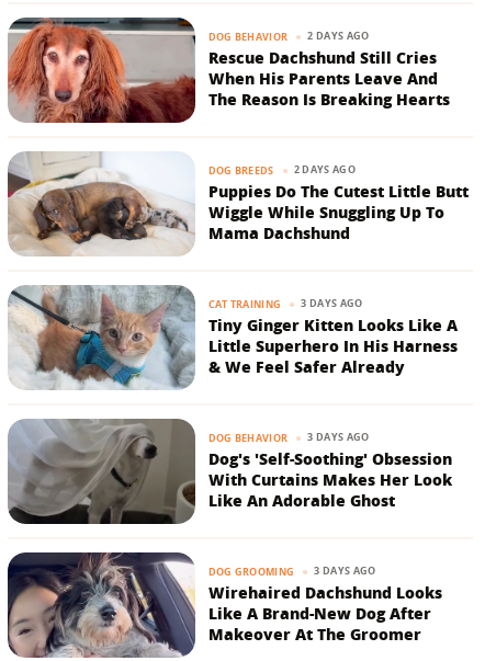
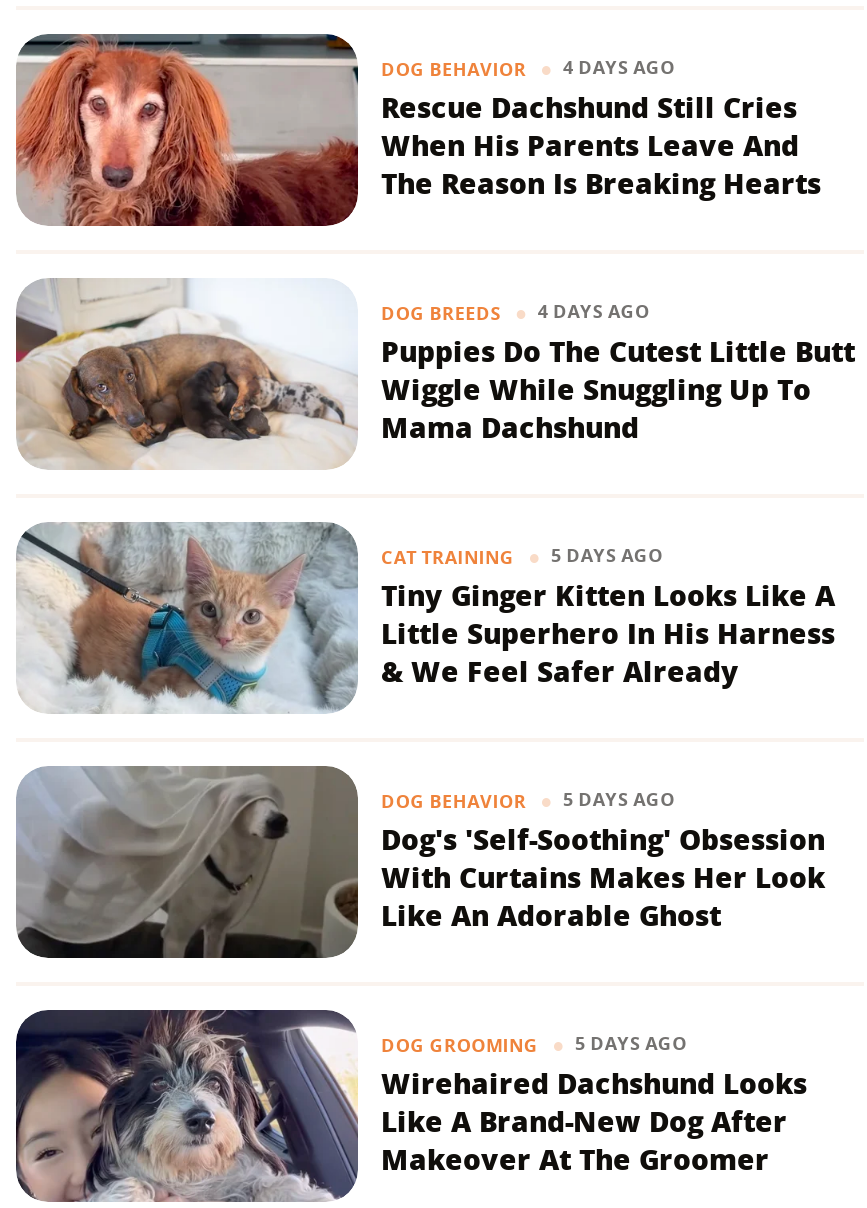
- DOG BEHAVIOR 2 DAYS AGO
+ DOG BEHAVIOR 4 DAYS AGO

- DOG BREEDS 2 DAYS AGO
+ DOG BREEDS 4 DAYS AGO

- CAT TRAINING 3 DAYS AGO
+ CAT TRAINING 5 DAYS AGO

- DOG BEHAVIOR 3 DAYS AGO
+ DOG BEHAVIOR 5 DAYS AGO

- DOG GROOMING 3 DAYS AGO
+ DOG GROOMING 5 DAYS AGO
